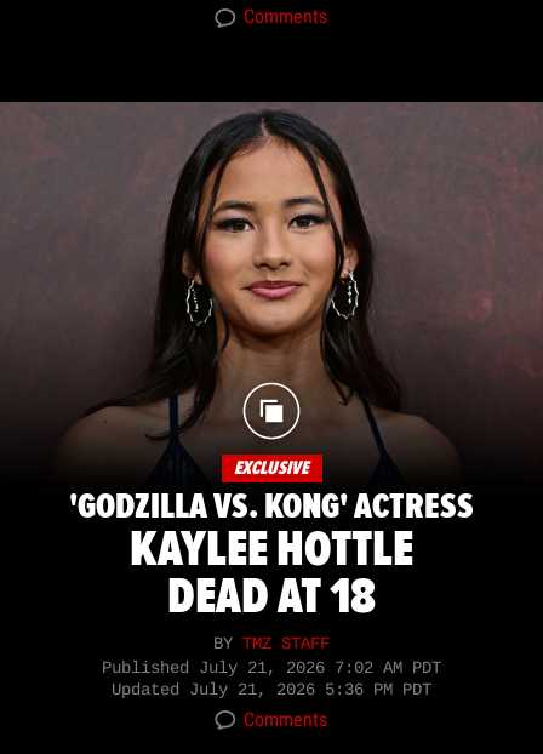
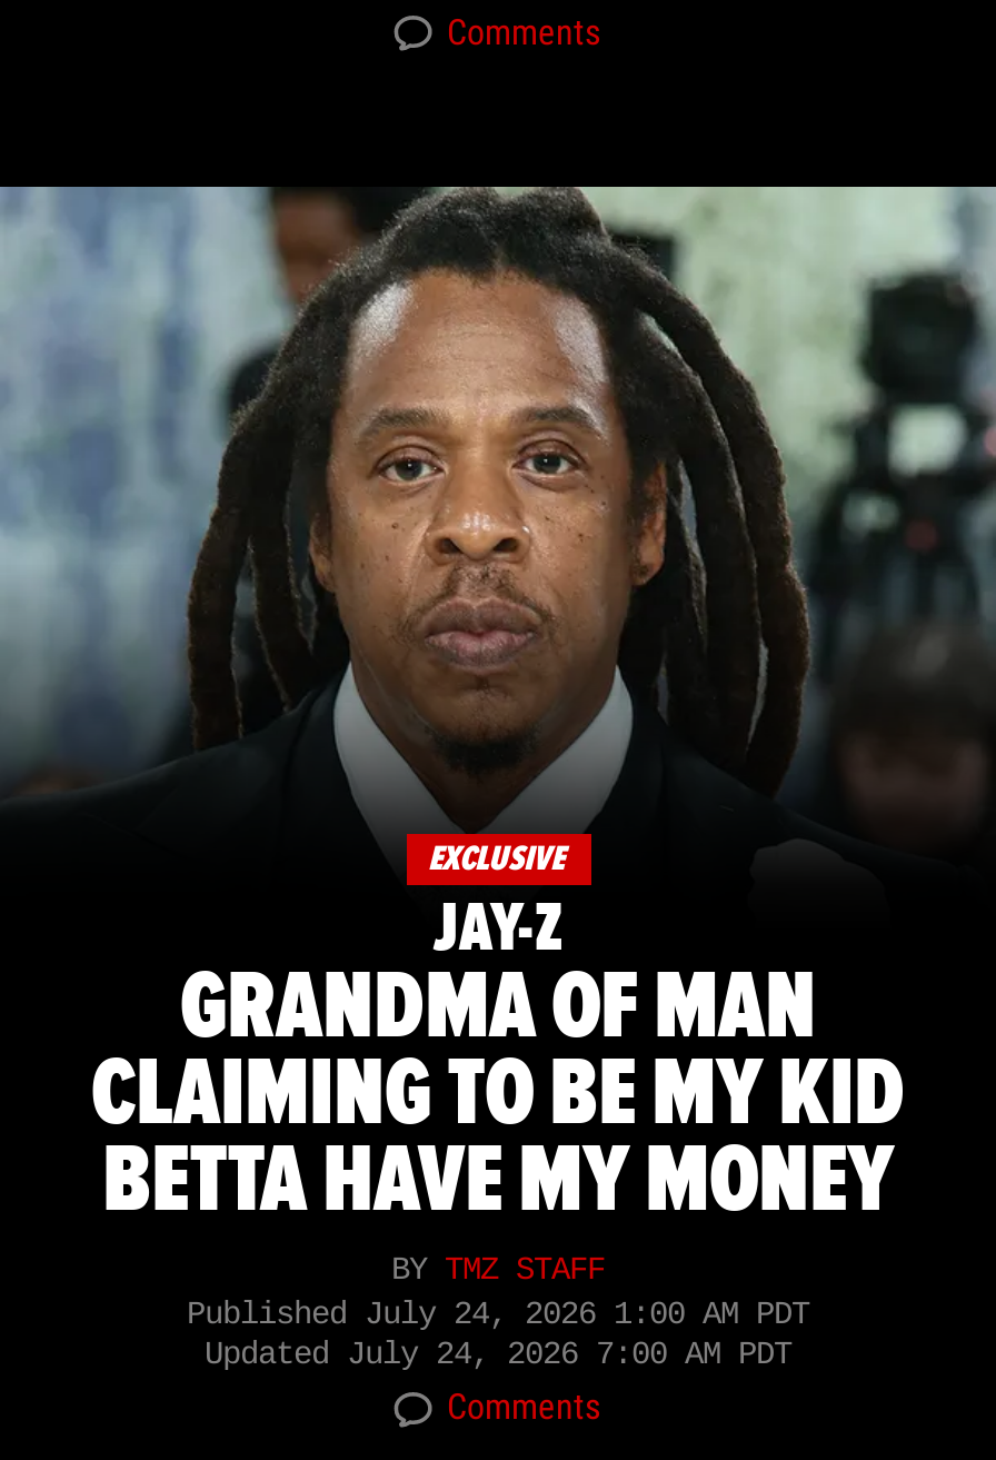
- [image]
- 'GODZILLA VS. KONG' ACTRESS
- KAYLEE HOTTLE
- DEAD AT 18
+ [image]
+ JAY-Z
+ GRANDMA OF MAN
+ CLAIMING TO BE MY KID
+ BETTA HAVE MY MONEY

- Published July 21, 2026 7:02 AM PDT
+ Published July 24, 2026 1:00 AM PDT

- Updated July 21, 2026 5:36 PM PDT
+ Updated July 24, 2026 7:00 AM PDT
